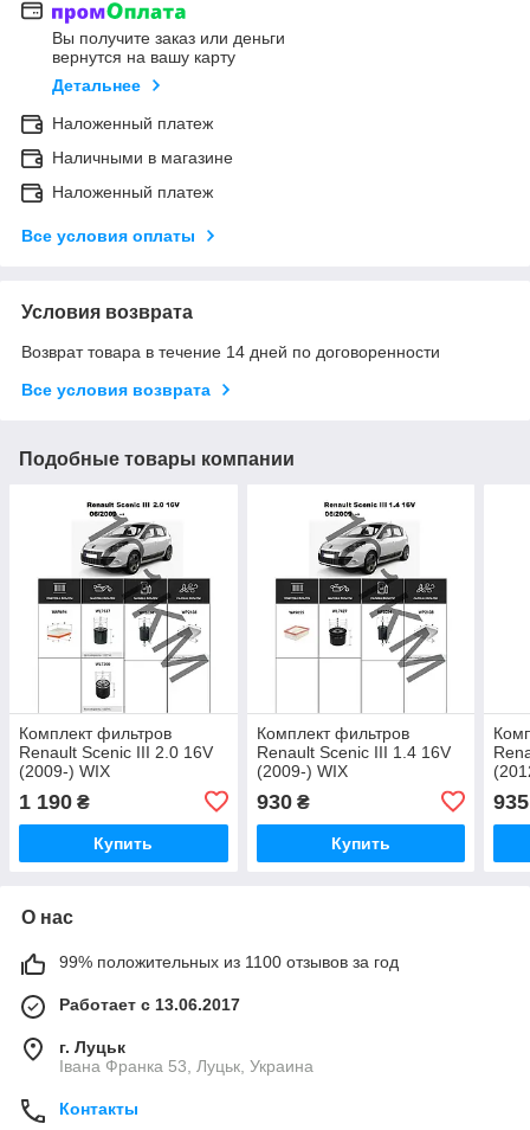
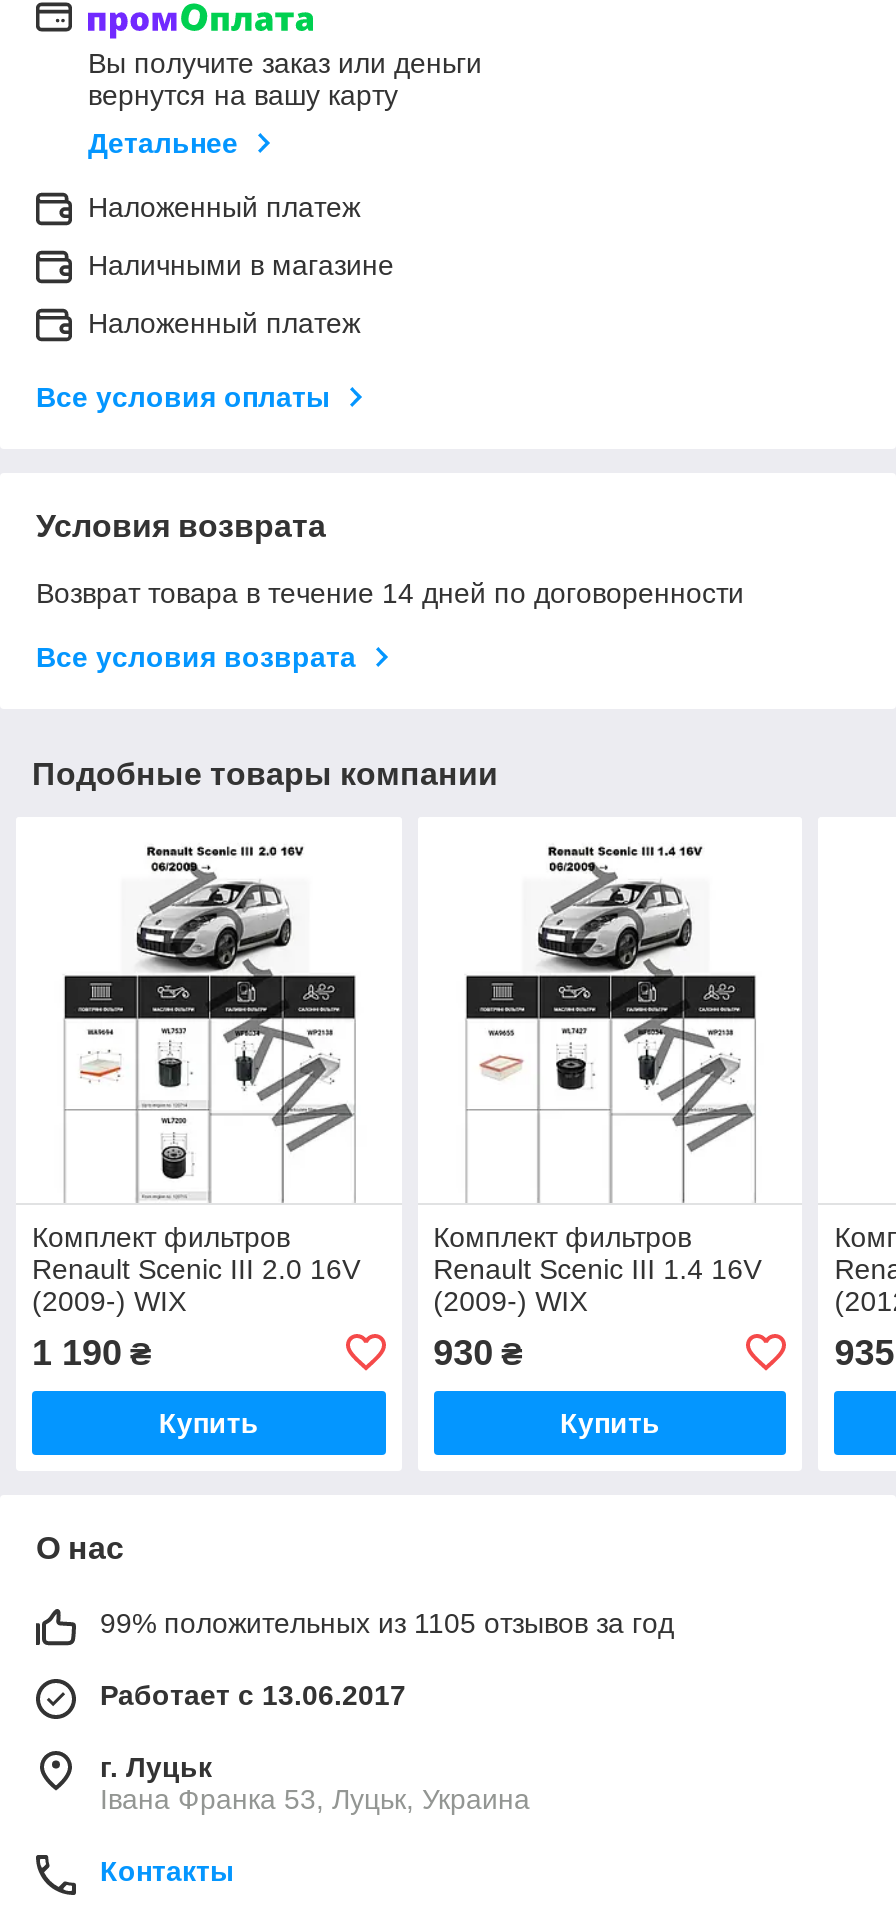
- 99% положительных из 1100 отзывов за год
+ 99% положительных из 1105 отзывов за год
